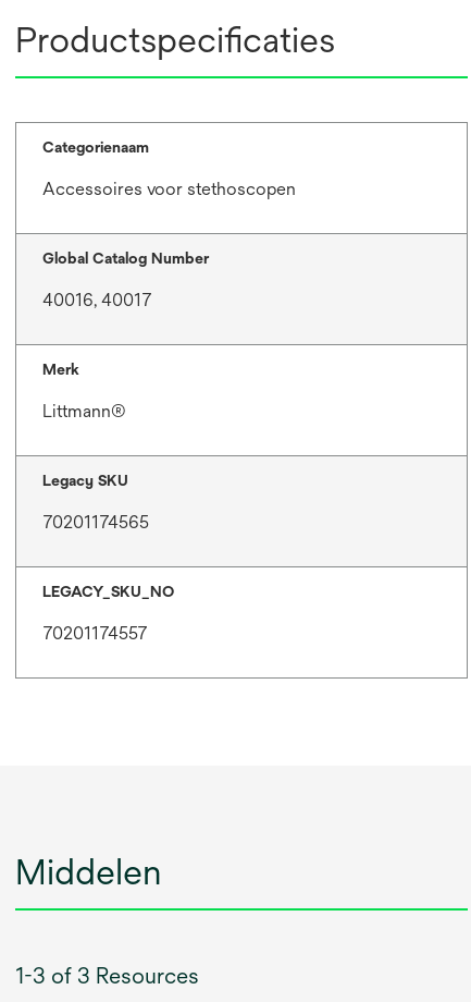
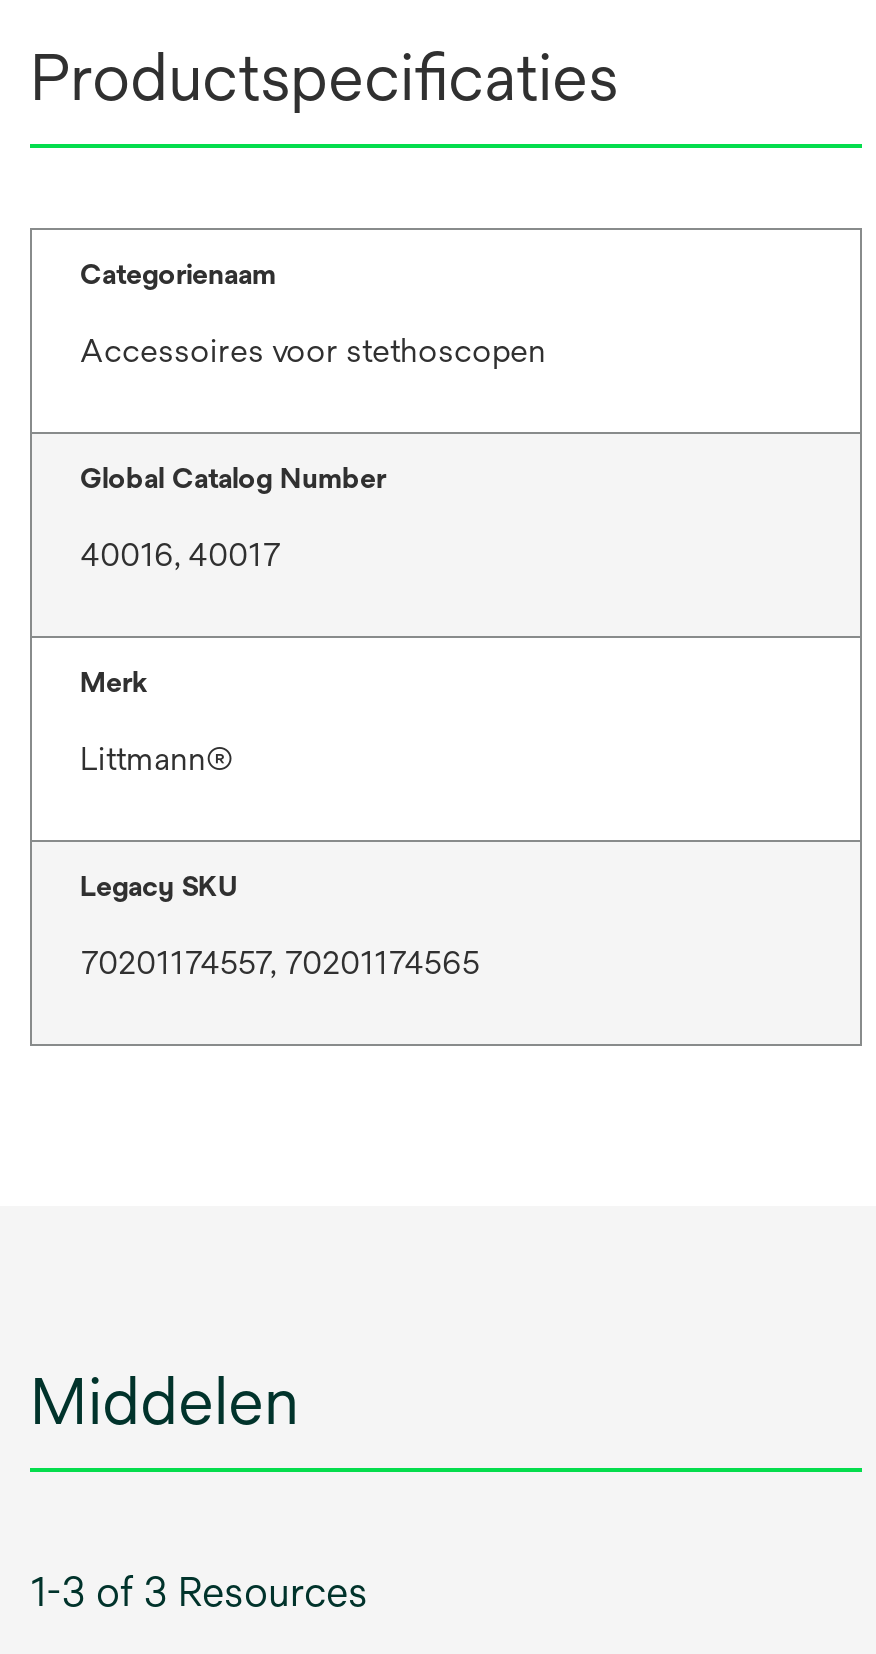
- 70201174565
- LEGACY_SKU_NO
- 70201174557
+ 70201174557, 70201174565
